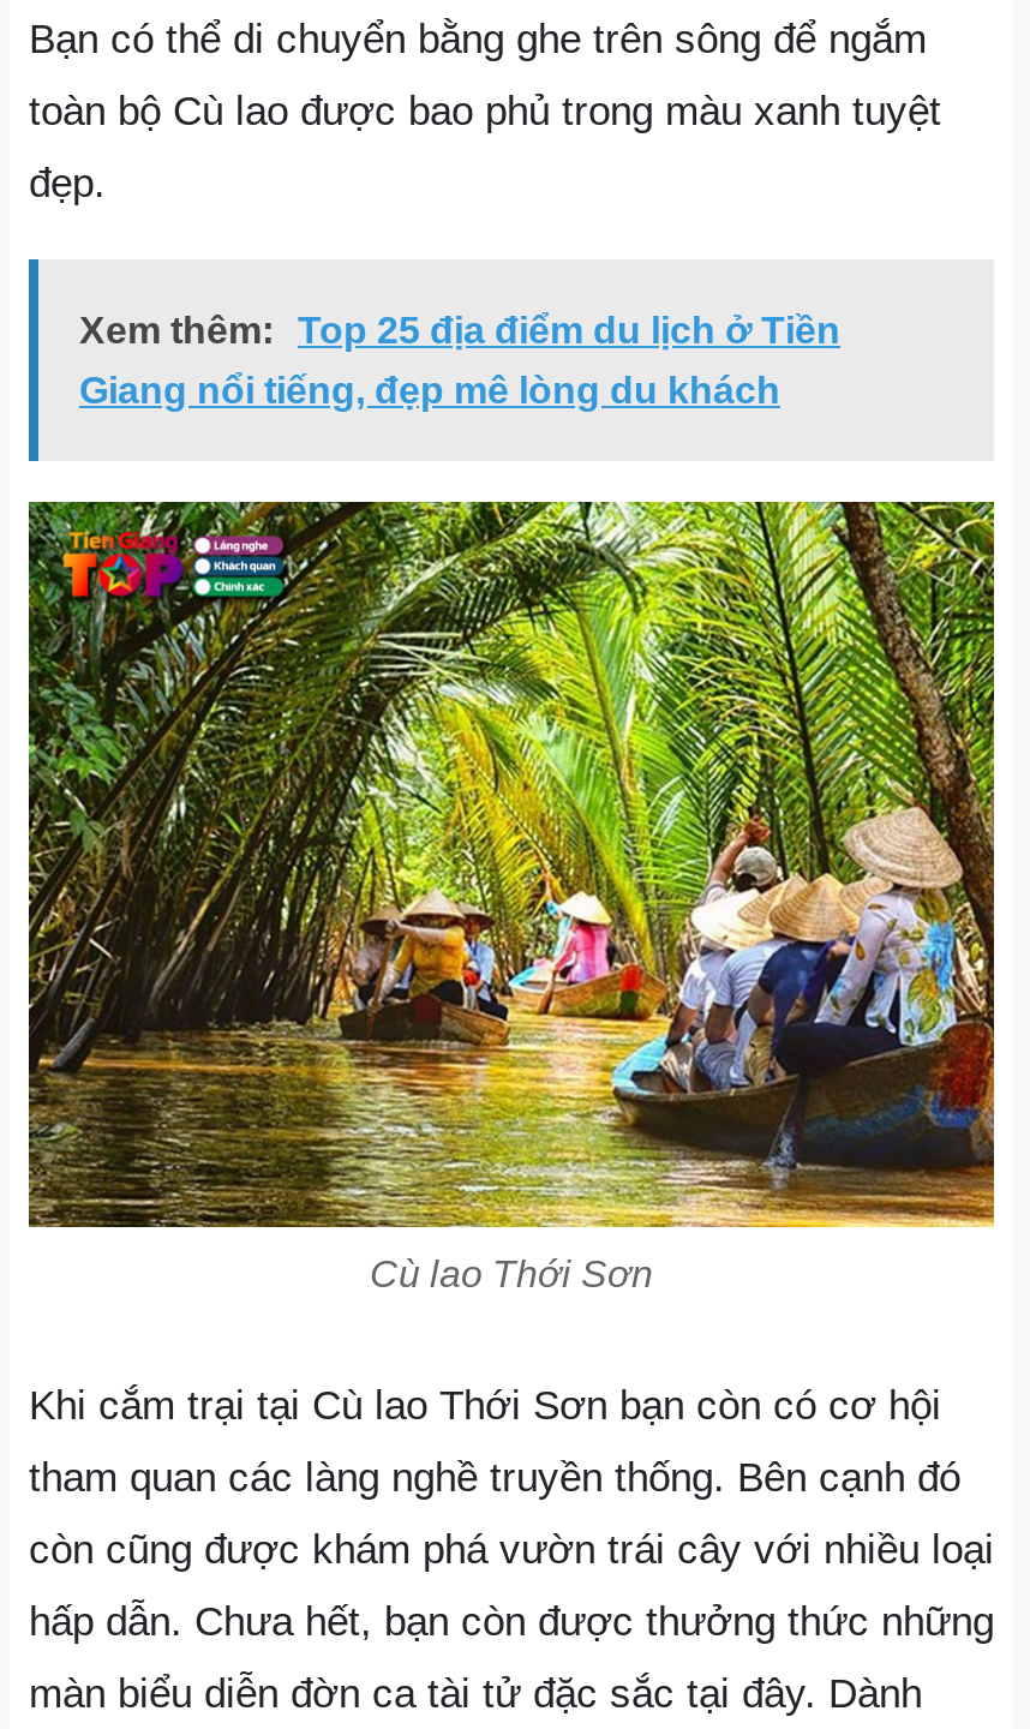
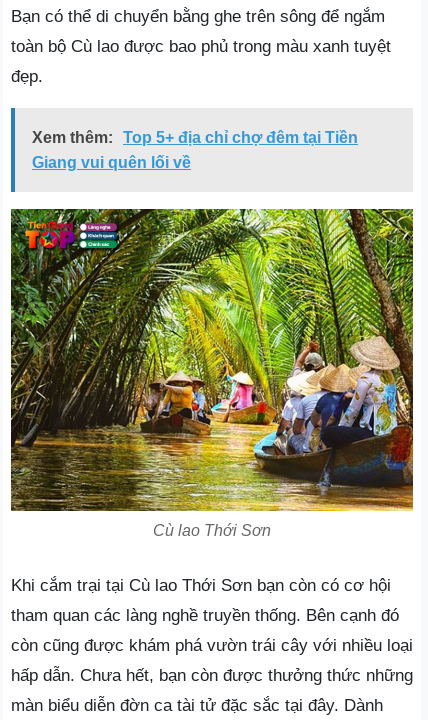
- Xem thêm: Top 25 địa điểm du lịch ở Tiền
+ Xem thêm: Top 5+ địa chỉ chợ đêm tại Tiền

- Giang nổi tiếng, đẹp mê lòng du khách
+ Giang vui quên lối về
